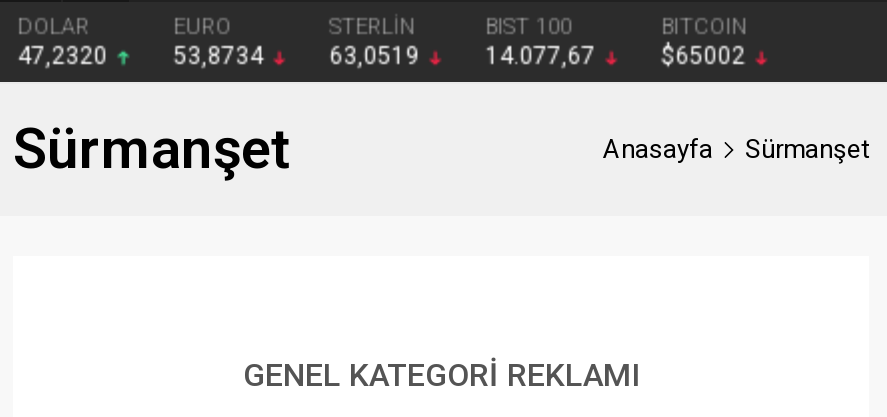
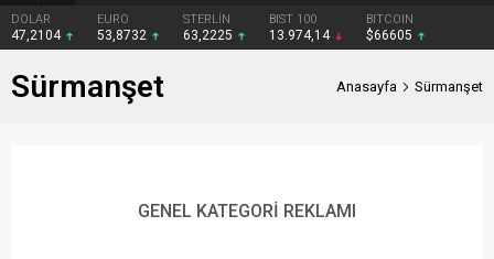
- 47,2320
+ 47,2104

- 53,8734
+ 53,8732

- 63,0519
+ 63,2225

- 14.077,67
+ 13.974,14

- $65002
+ $66605
